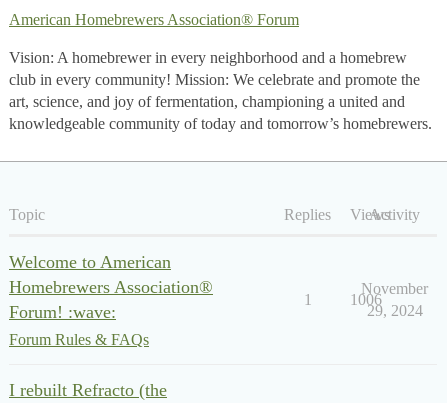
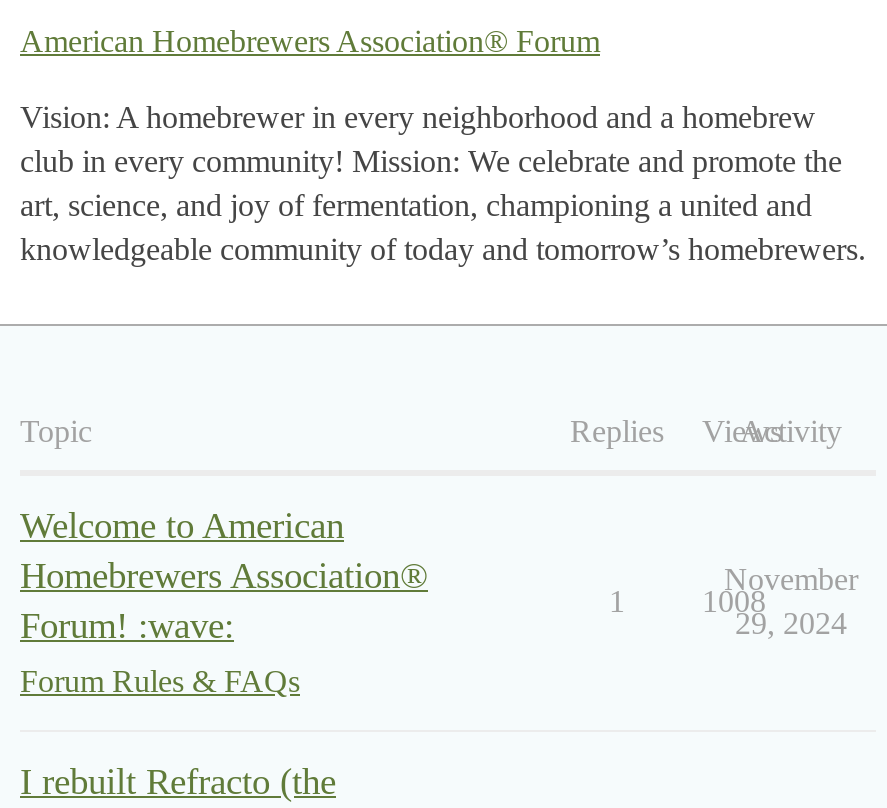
- 1006
+ 1008
